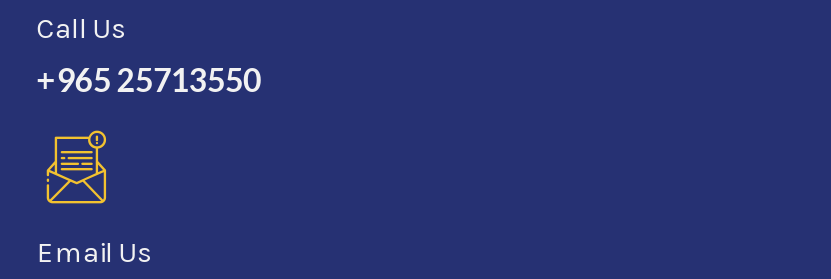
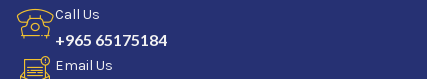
- +965 25713550
+ +965 65175184
